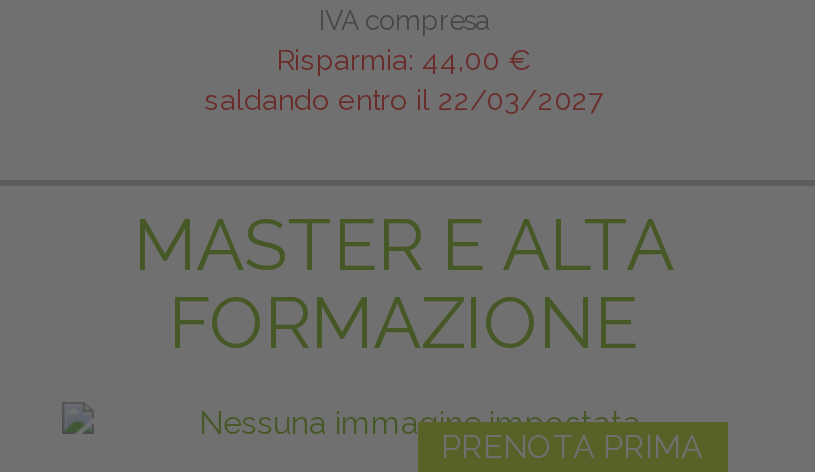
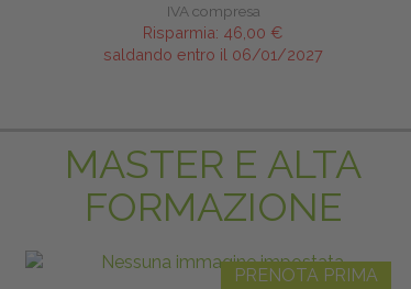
- Risparmia: 44,00 €
- saldando entro il 22/03/2027
+ Risparmia: 46,00 €
+ saldando entro il 06/01/2027
